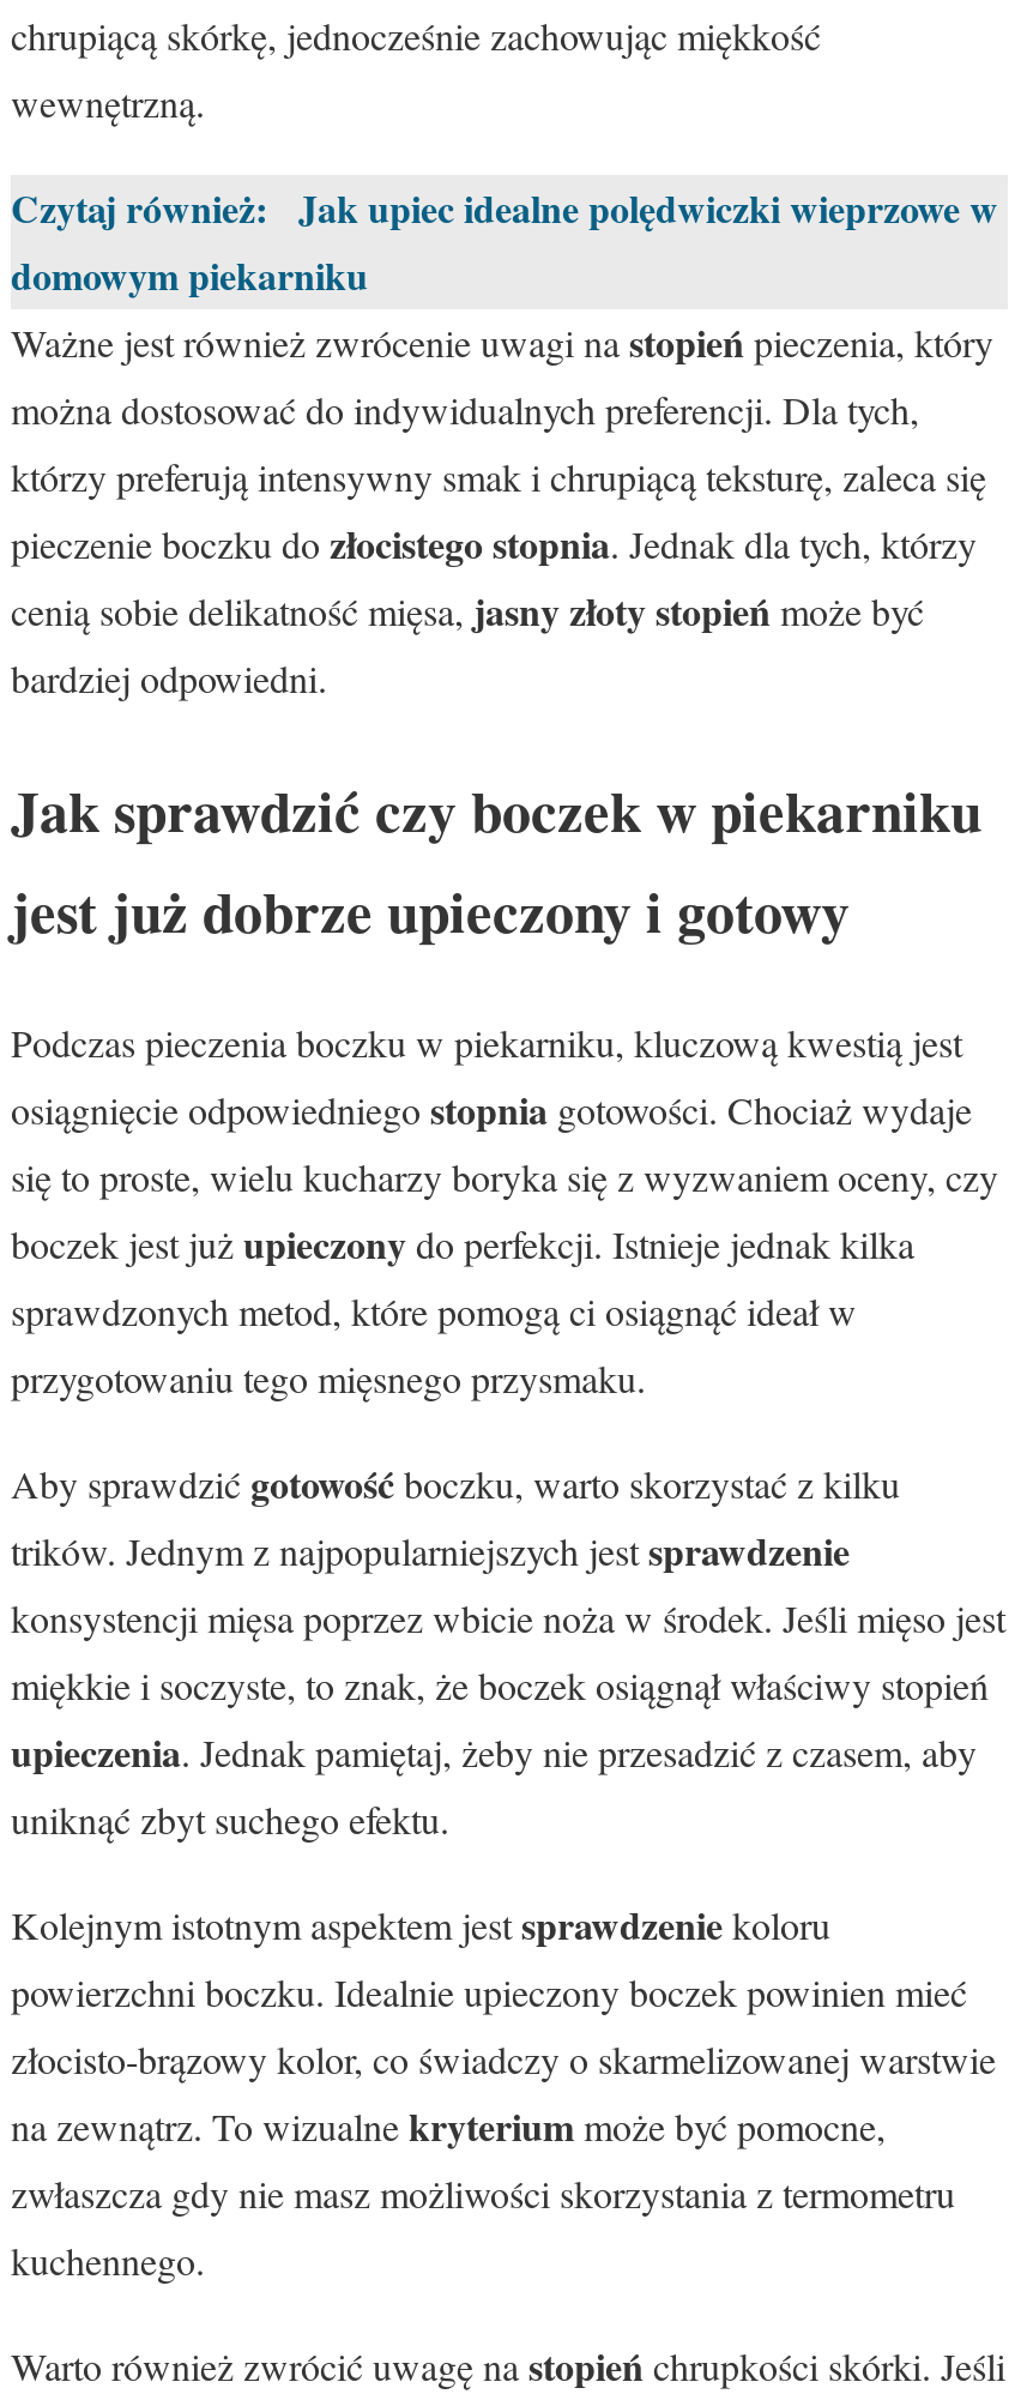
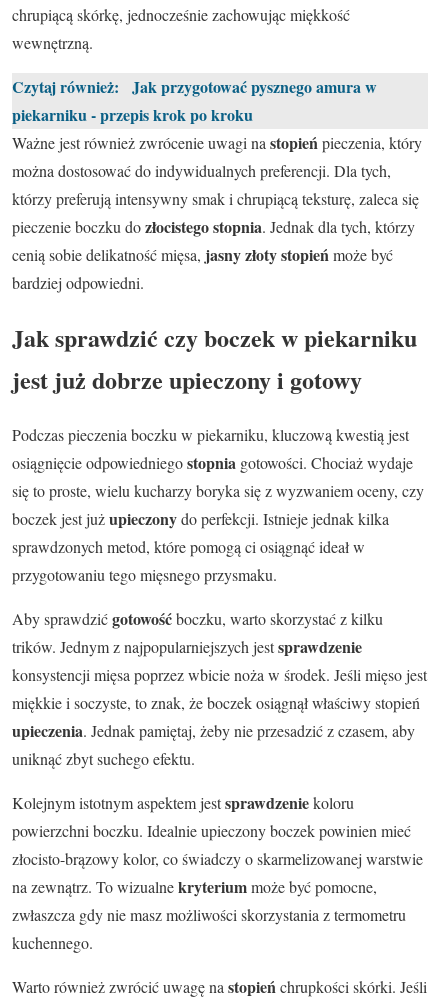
- Czytaj również: Jak upiec idealne polędwiczki wieprzowe w
- domowym piekarniku
+ Czytaj również: Jak przygotować pysznego amura w
+ piekarniku - przepis krok po kroku
